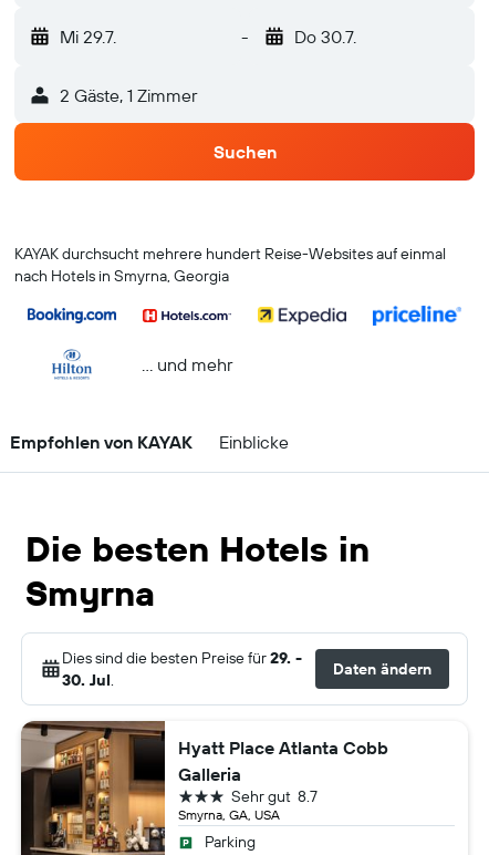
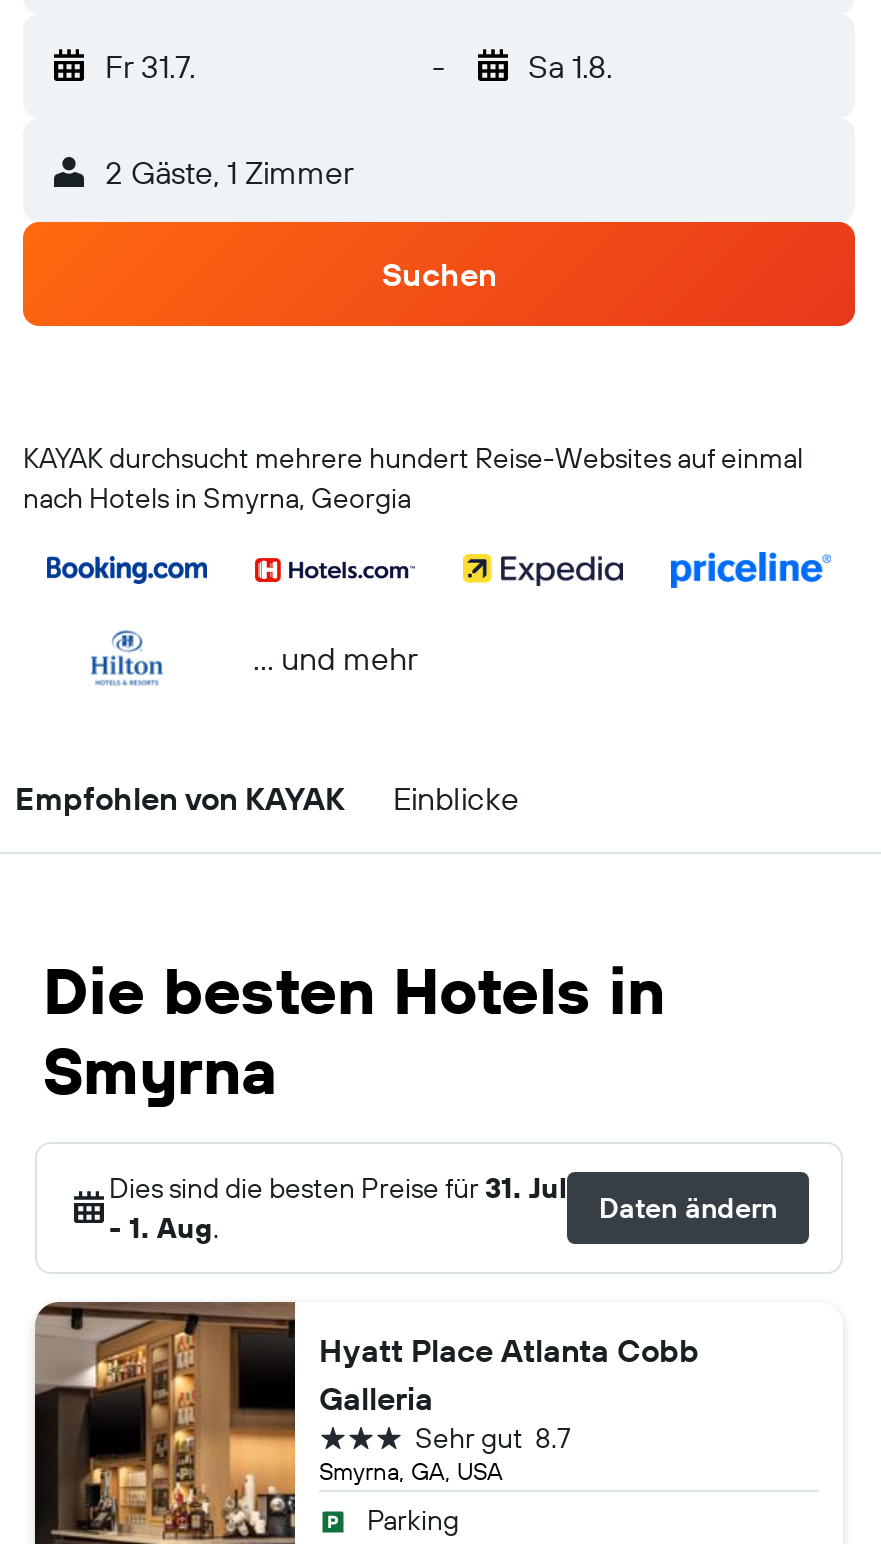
- Mi 29.7.
+ Fr 31.7.

- Do 30.7.
+ Sa 1.8.

- Dies sind die besten Preise für 29. -
- 30. Jul.
+ Dies sind die besten Preise für 31. Jul
+ - 1. Aug.
